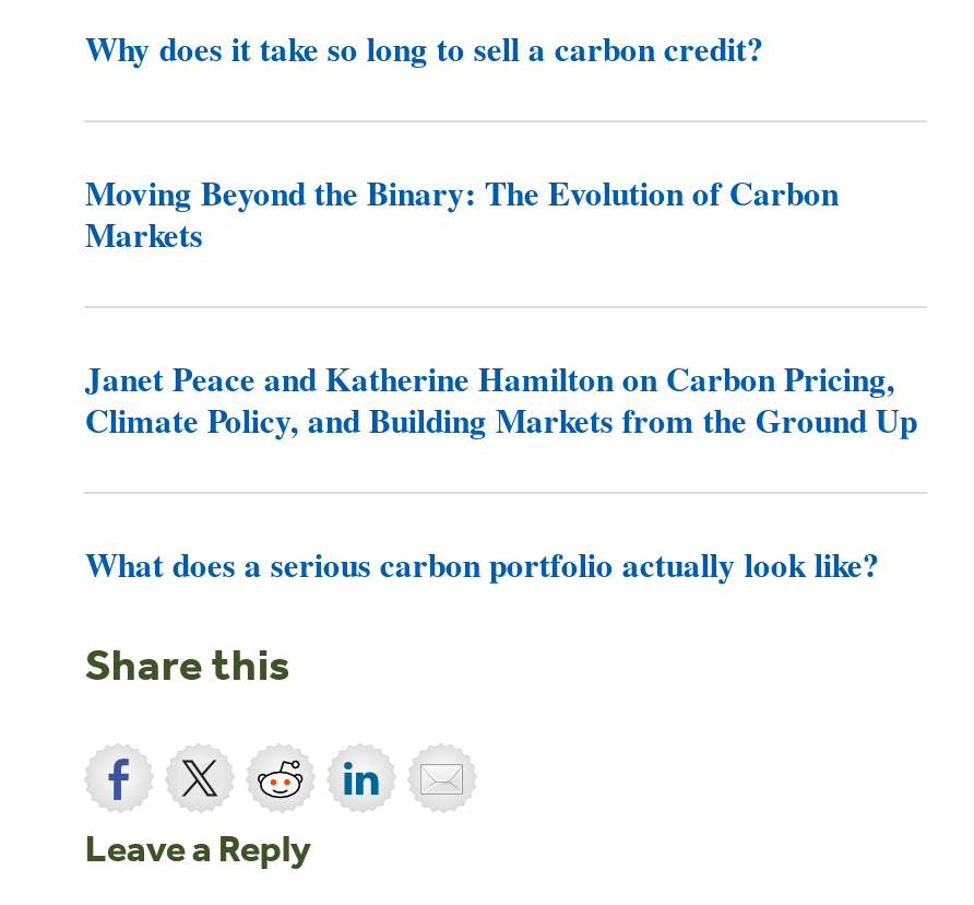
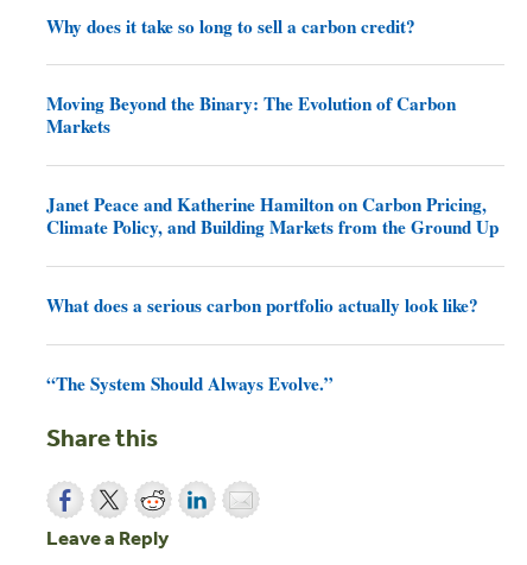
+ “The System Should Always Evolve.”
